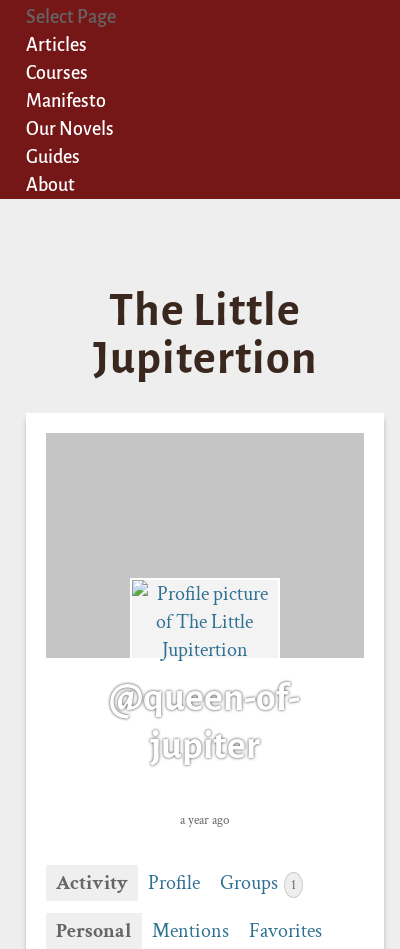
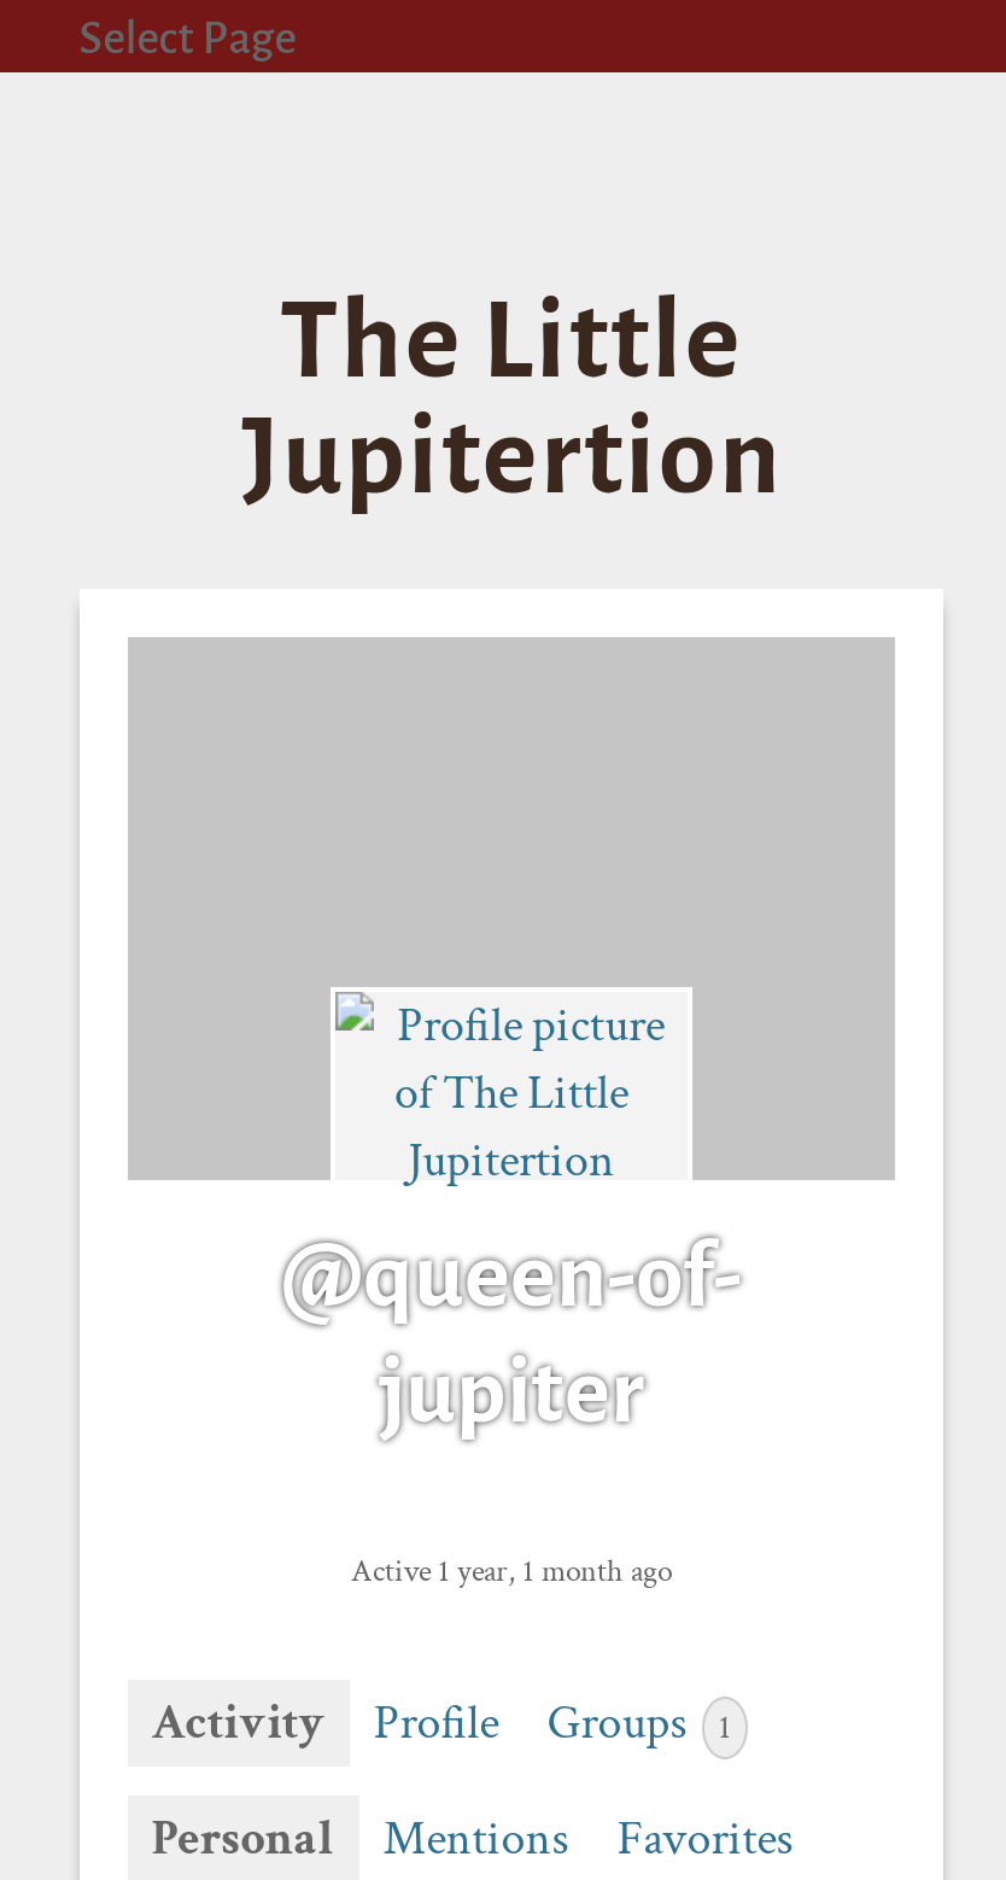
- Articles
- Courses
- Manifesto
- Our Novels
- Guides
- About

- a year ago
+ Active 1 year, 1 month ago
